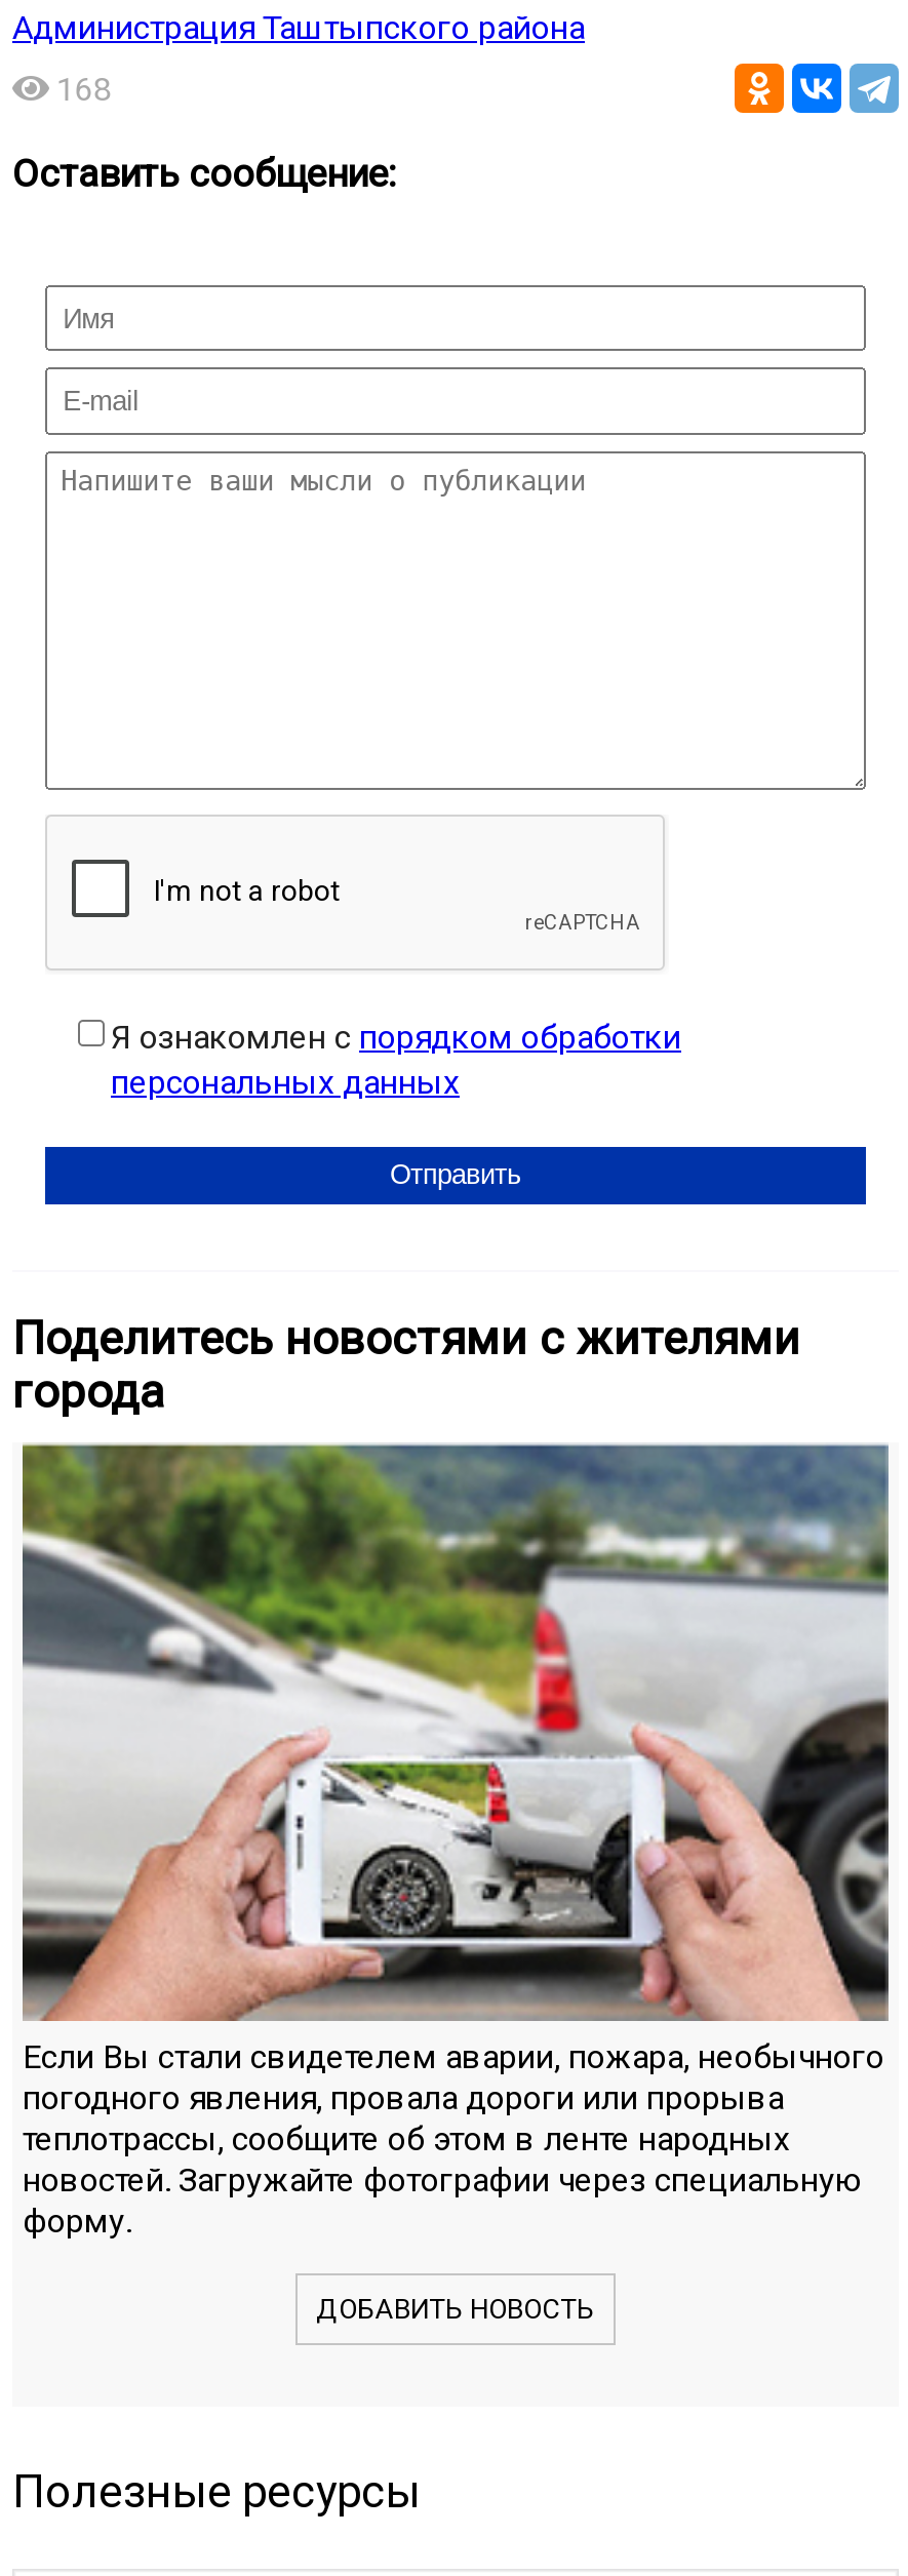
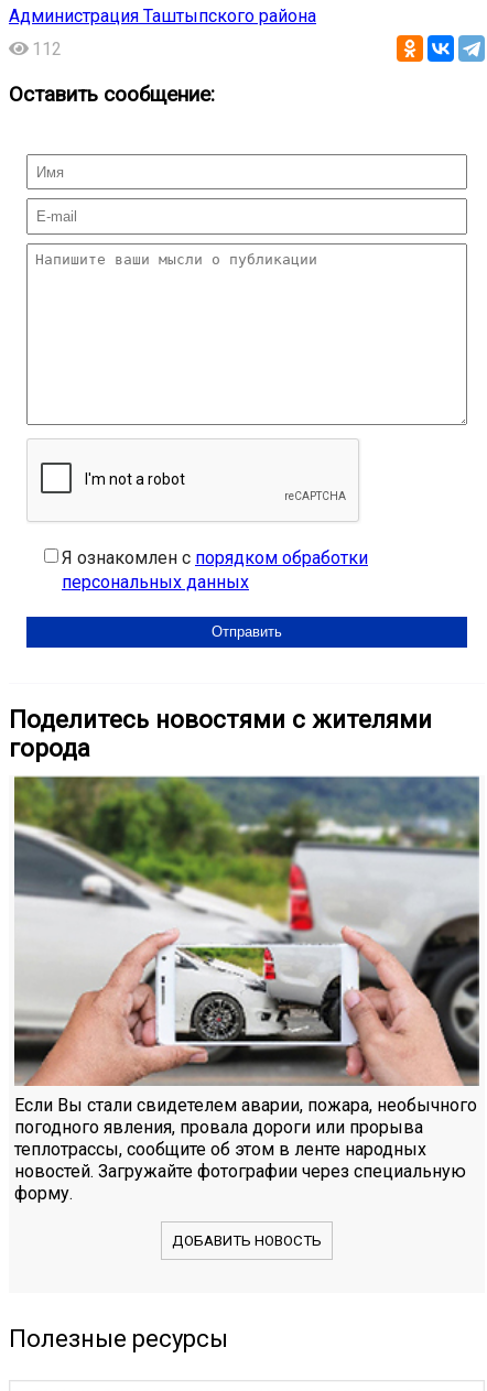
- 168
+ 112
